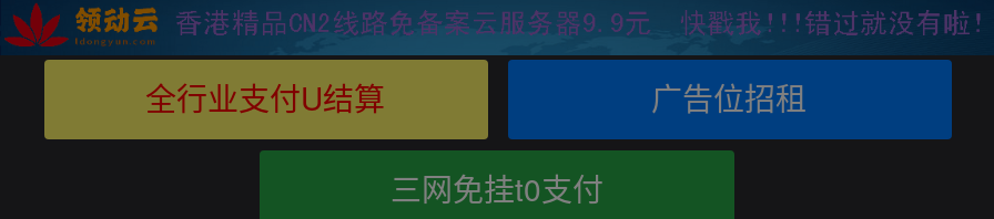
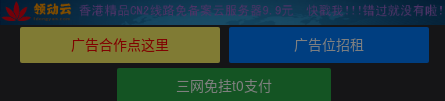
- 全行业支付U结算
+ 广告合作点这里
